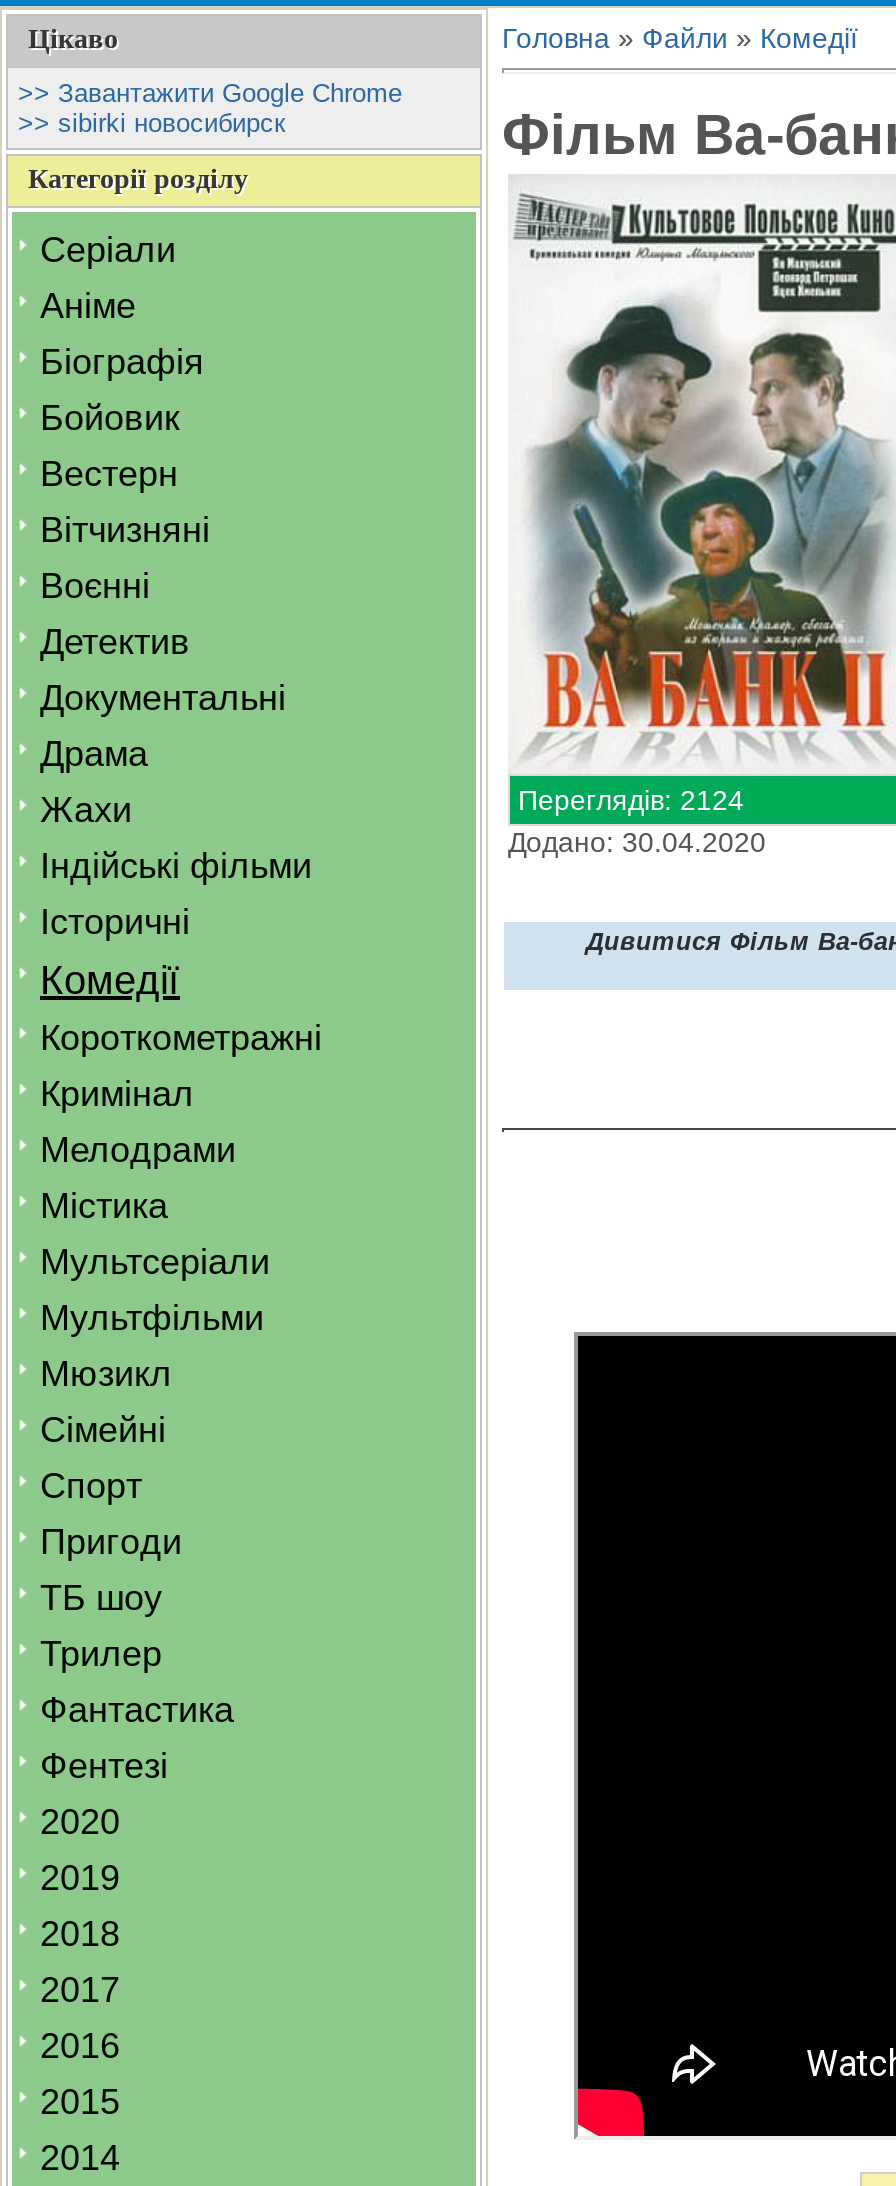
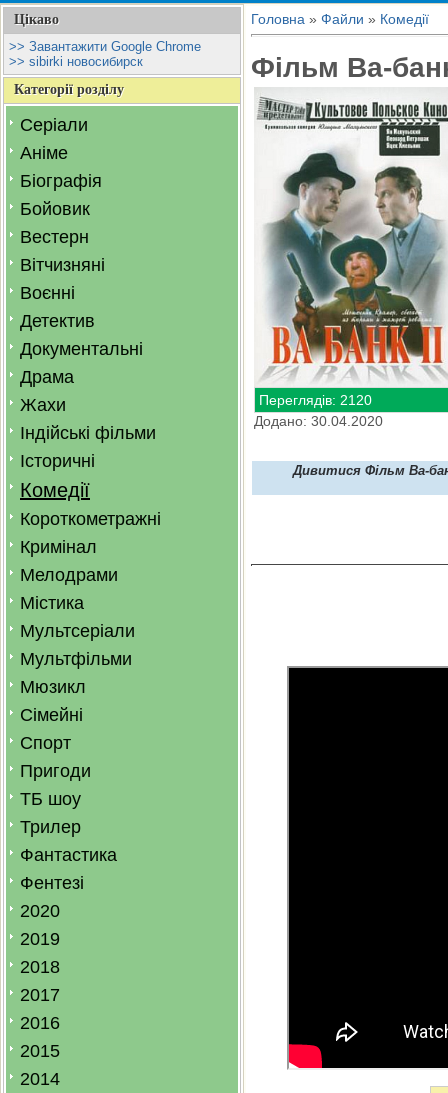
- Переглядів: 2124
+ Переглядів: 2120
